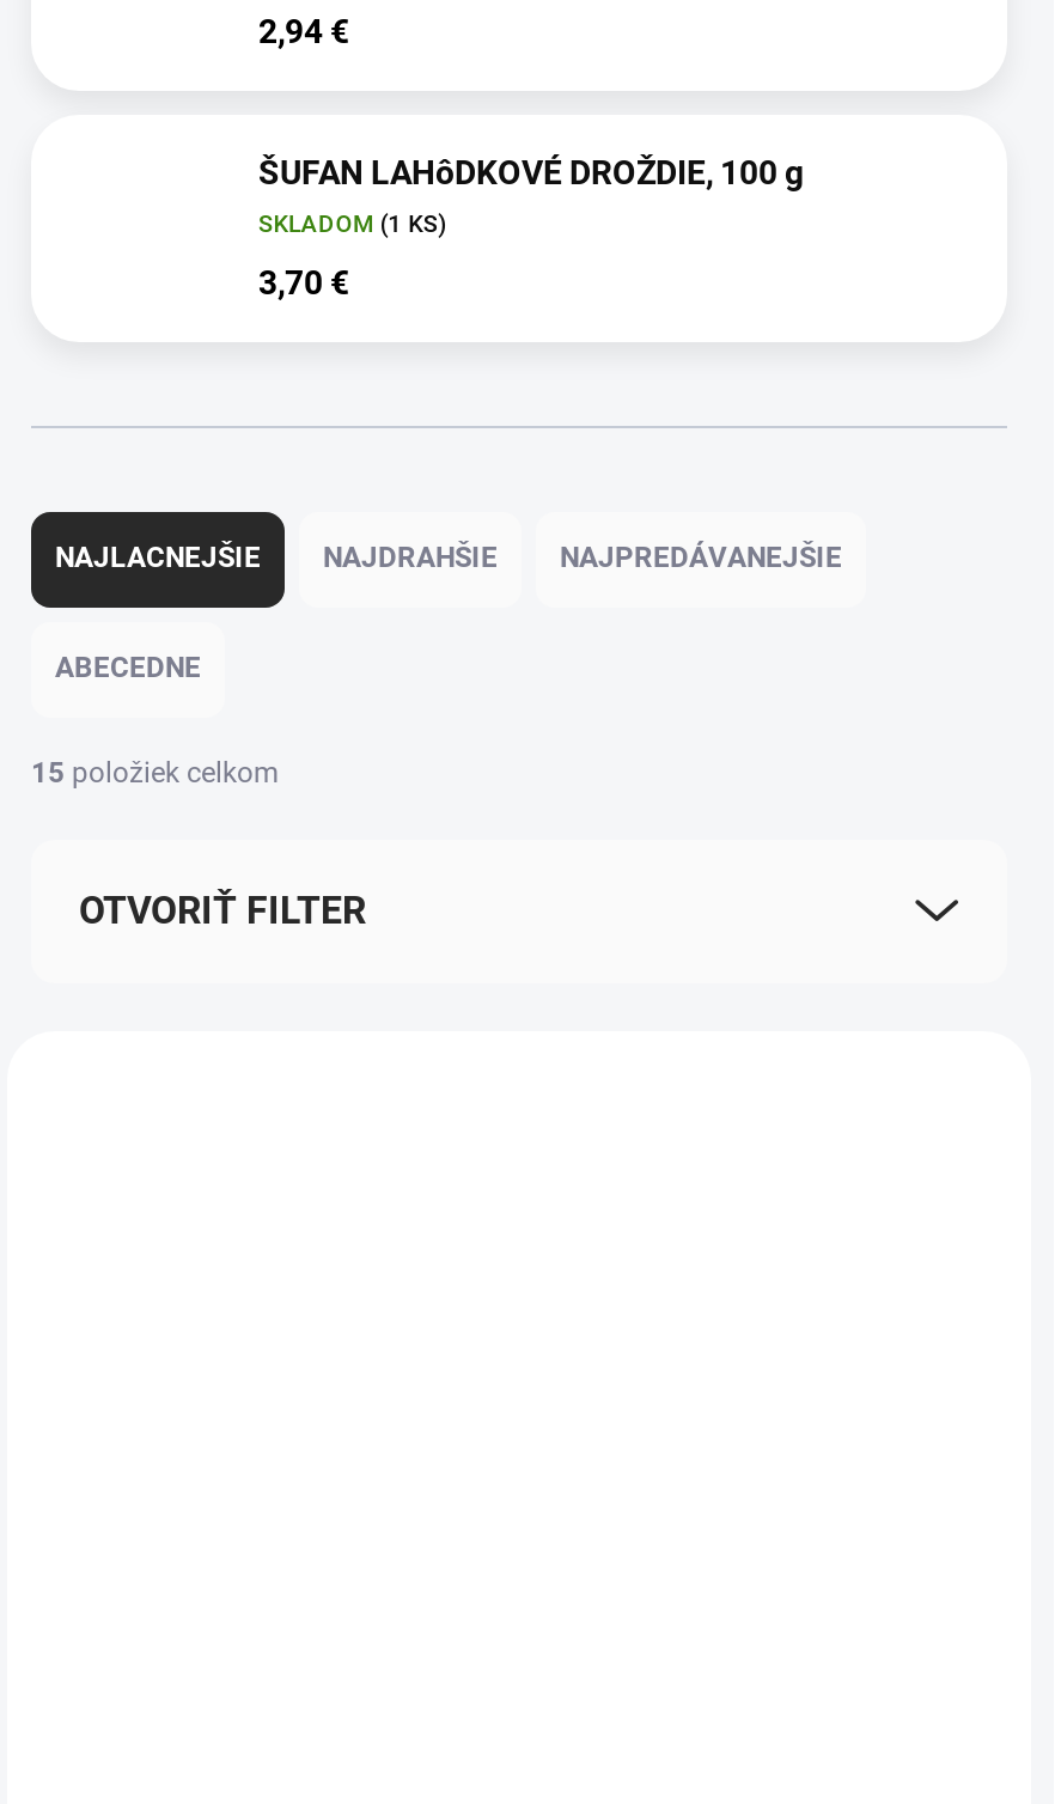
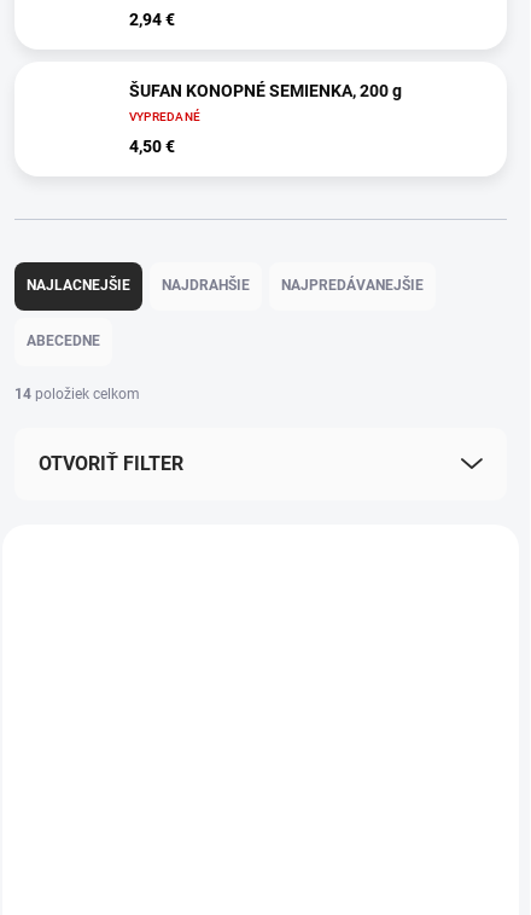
- ŠUFAN LAHôDKOVÉ DROŽDIE, 100 g
+ ŠUFAN KONOPNÉ SEMIENKA, 200 g

- SKLADOM (1 KS)
+ VYPREDANÉ

- 3,70 €
+ 4,50 €

- 15 položiek celkom
+ 14 položiek celkom
